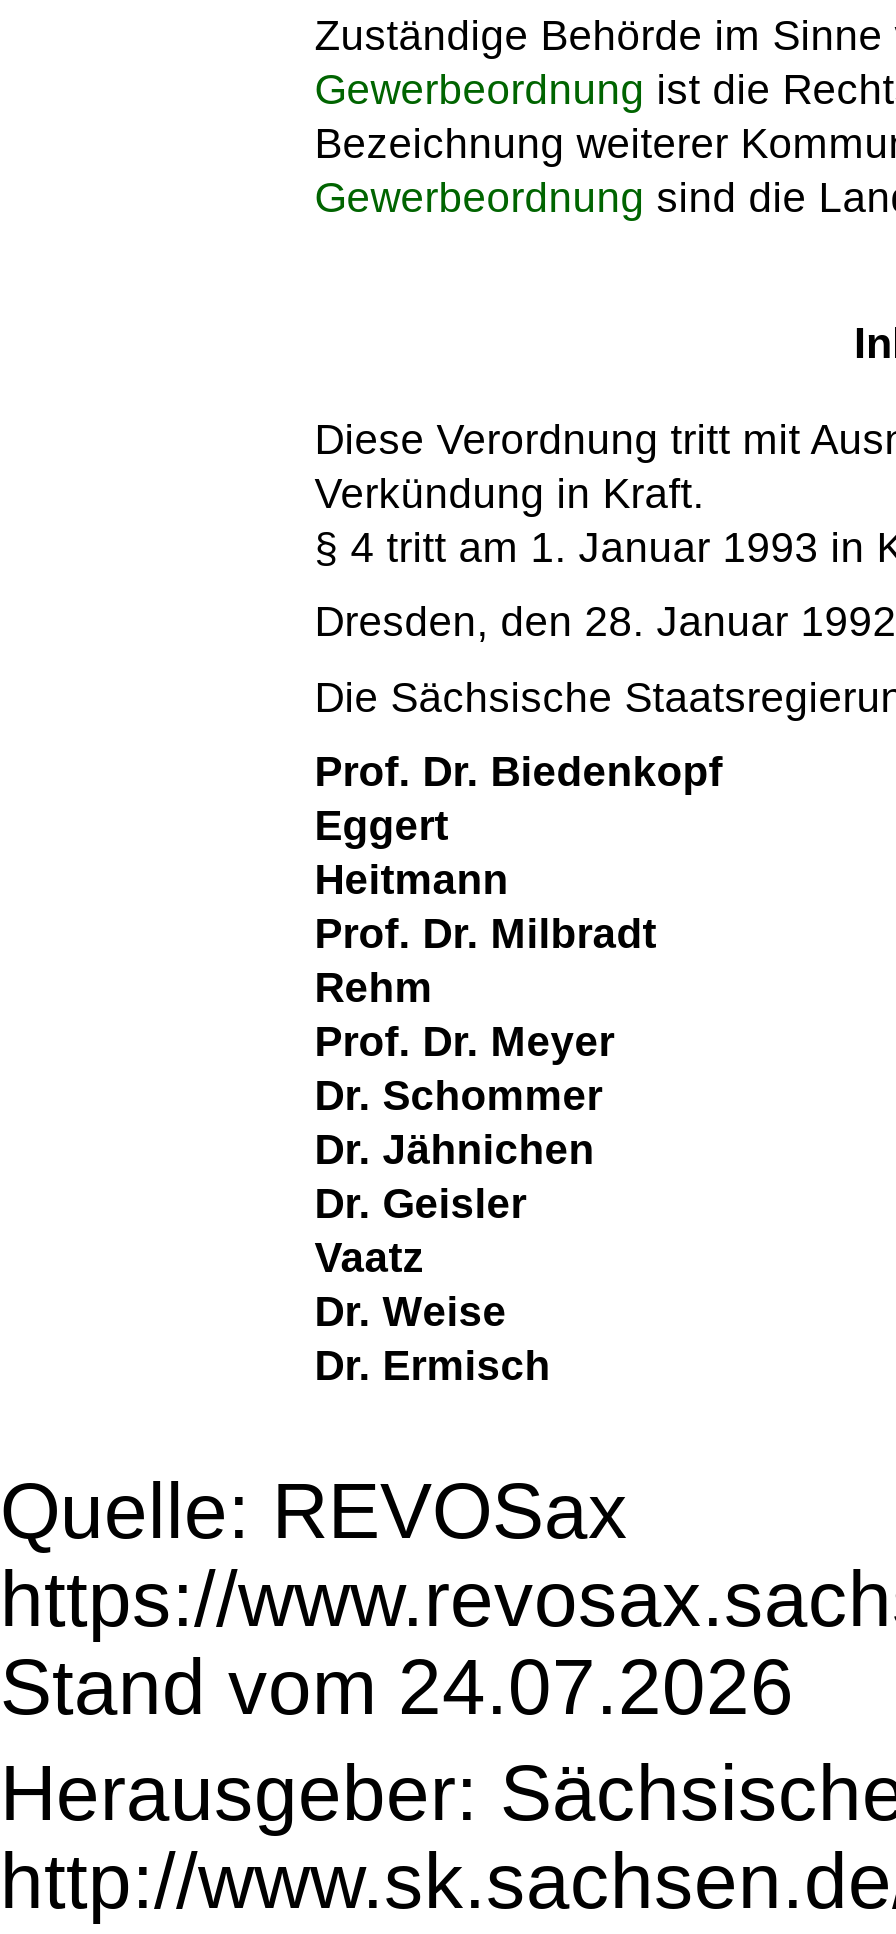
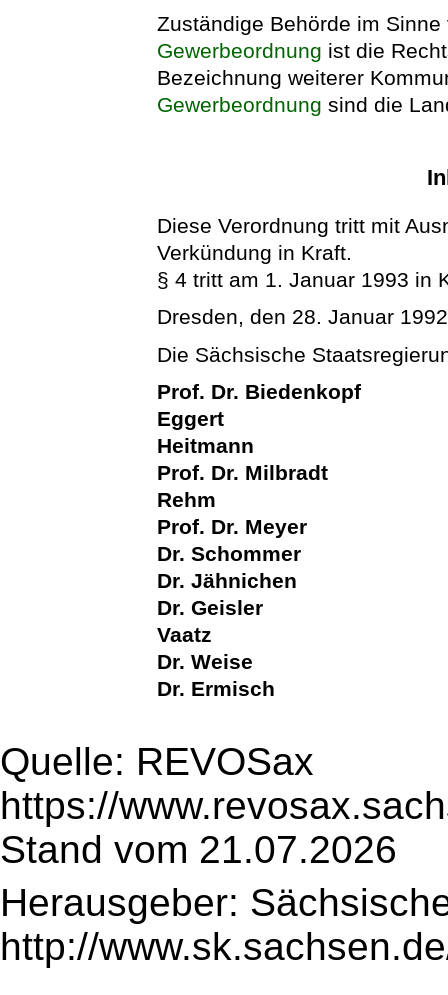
- Stand vom 24.07.2026
+ Stand vom 21.07.2026
